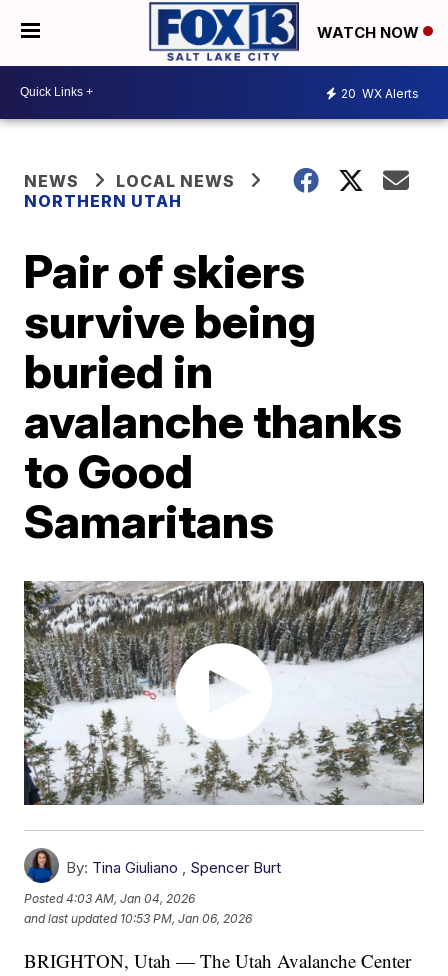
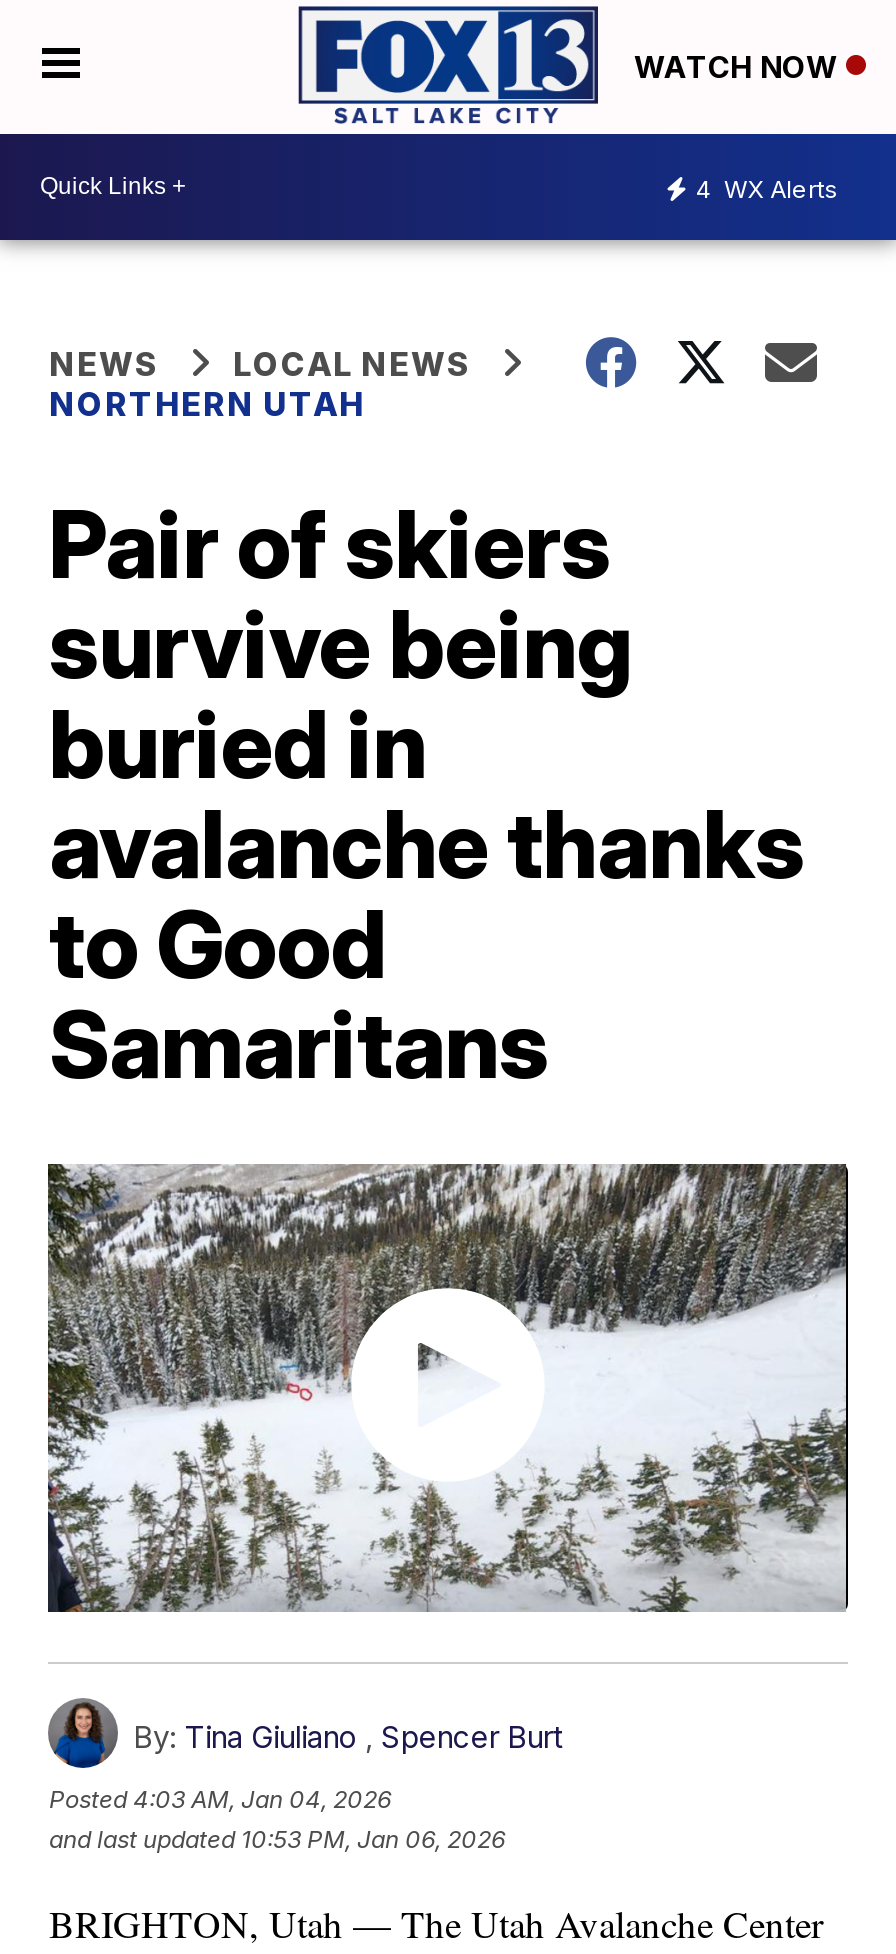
- 20 WX Alerts
+ 4 WX Alerts
